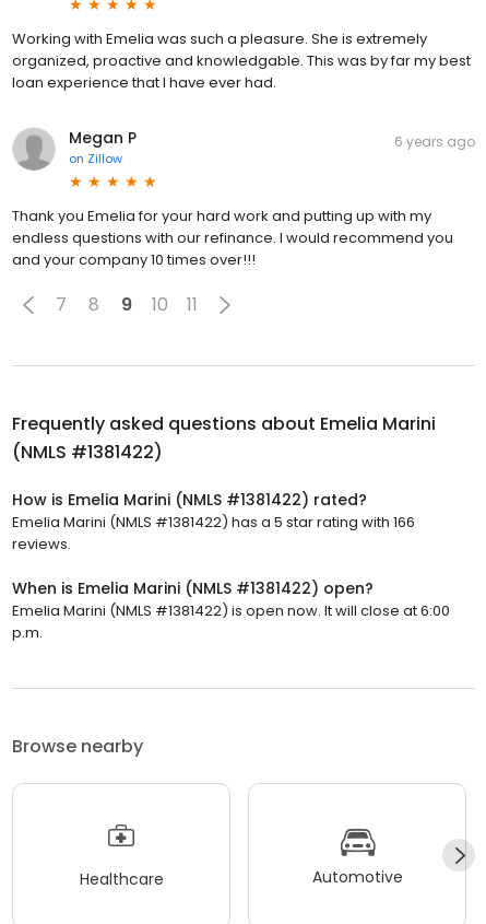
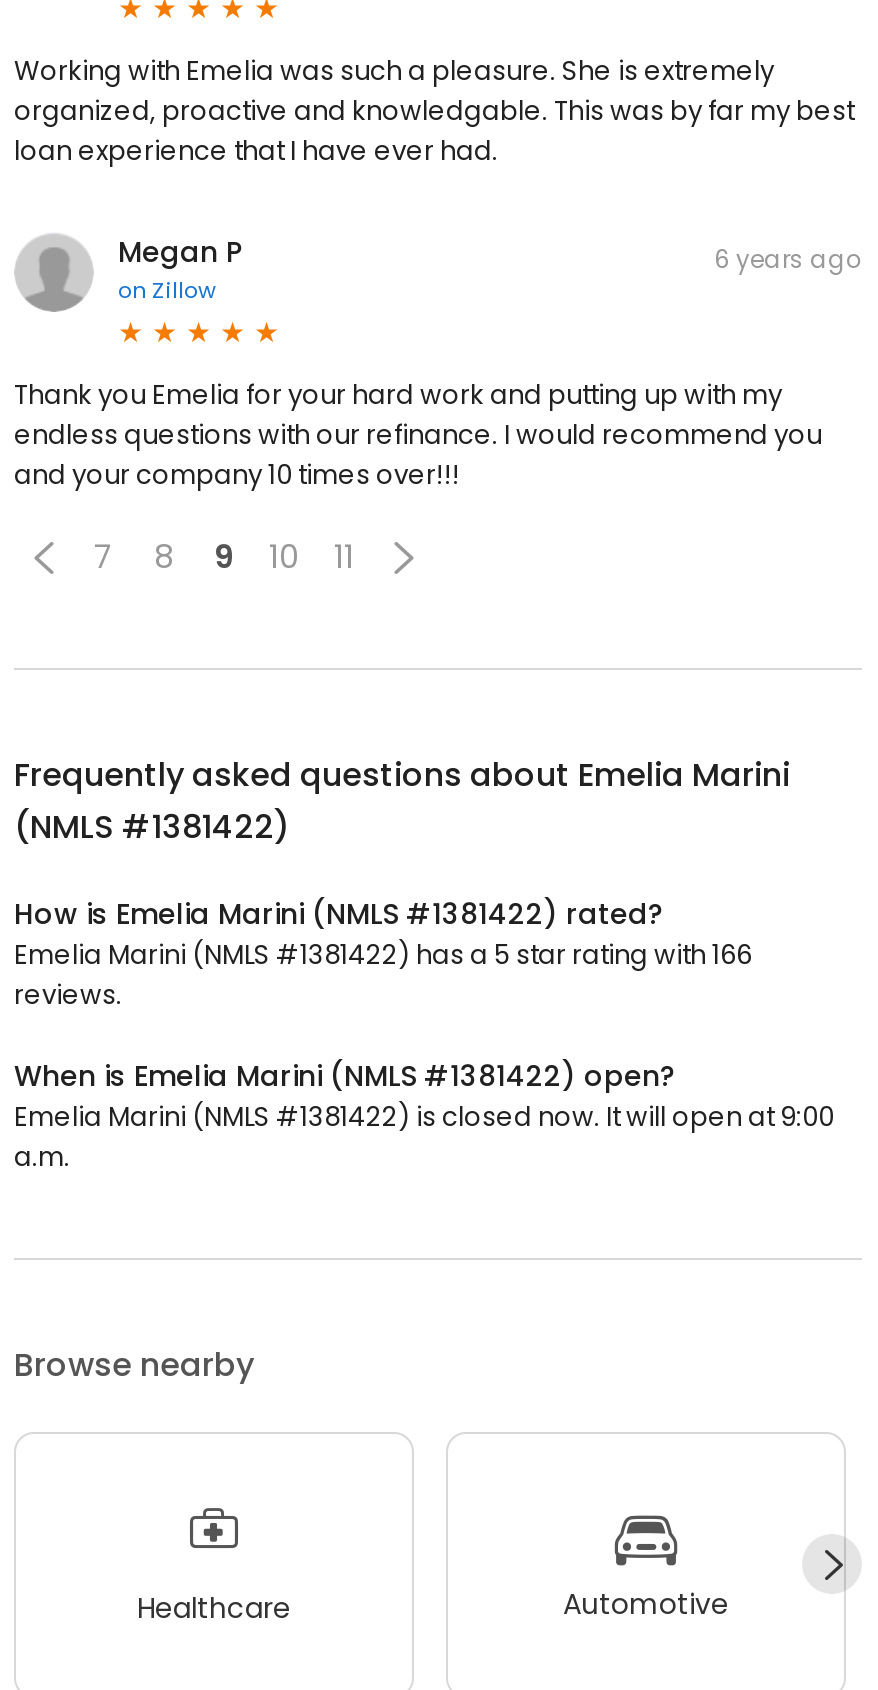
- Emelia Marini (NMLS #1381422) is open now. It will close at 6:00
- p.m.
+ Emelia Marini (NMLS #1381422) is closed now. It will open at 9:00
+ a.m.
